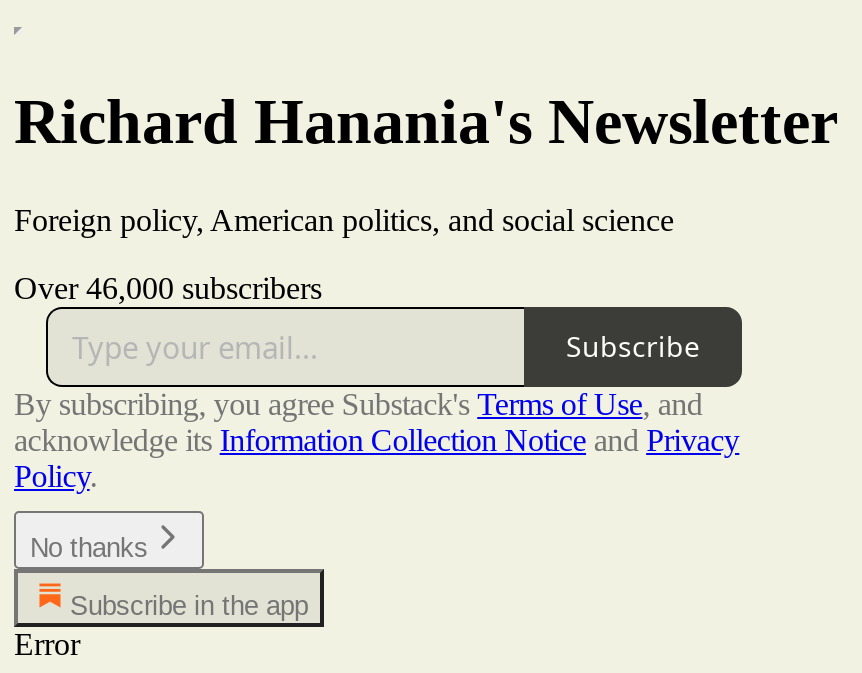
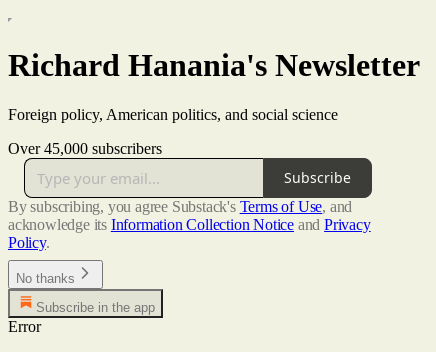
- Over 46,000 subscribers
+ Over 45,000 subscribers
